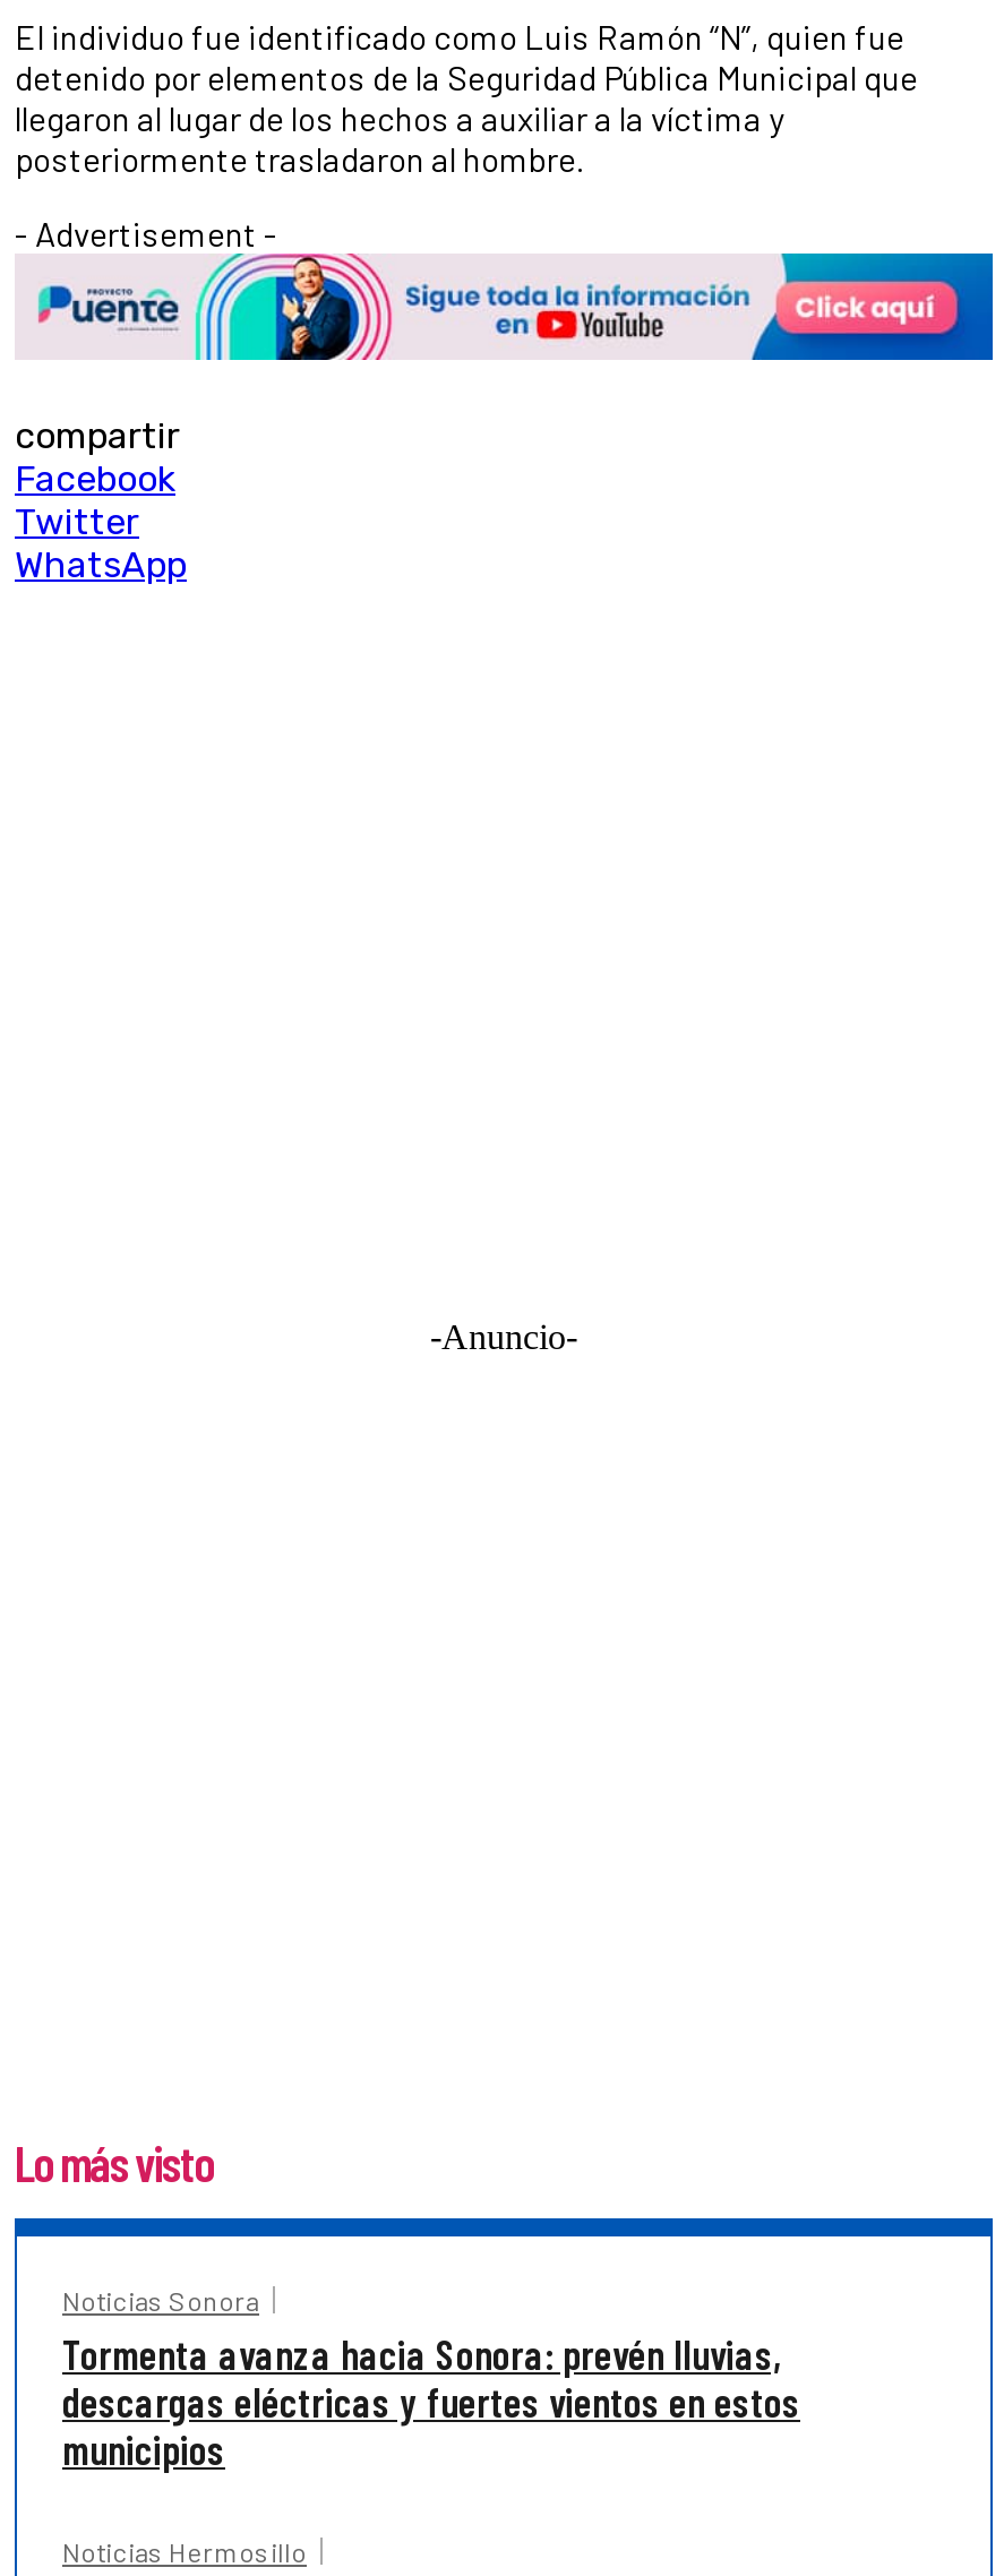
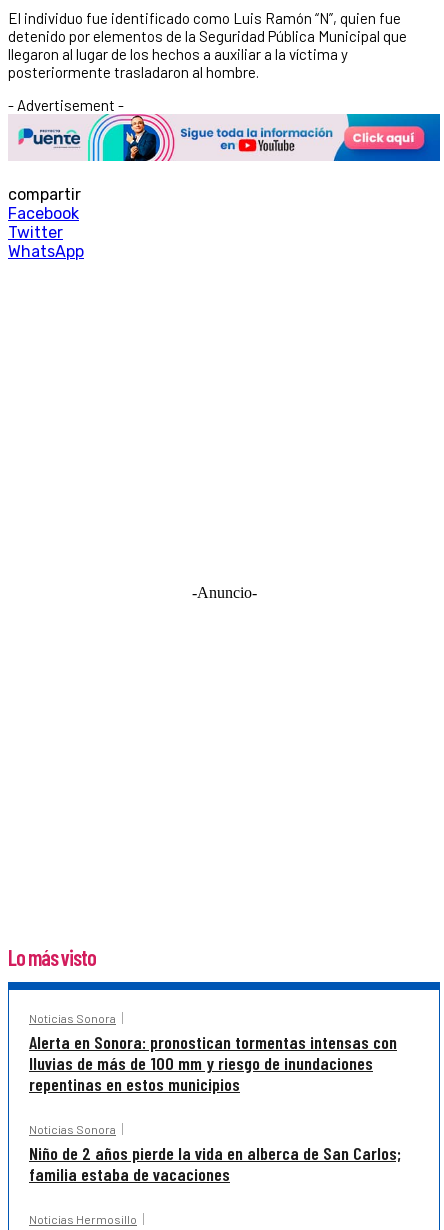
- Tormenta avanza hacia Sonora: prevén lluvias,
- descargas eléctricas y fuertes vientos en estos
- municipios
+ Alerta en Sonora: pronostican tormentas intensas con
+ lluvias de más de 100 mm y riesgo de inundaciones
+ repentinas en estos municipios
+ Noticias Sonora
+ Niño de 2 años pierde la vida en alberca de San Carlos;
+ familia estaba de vacaciones
